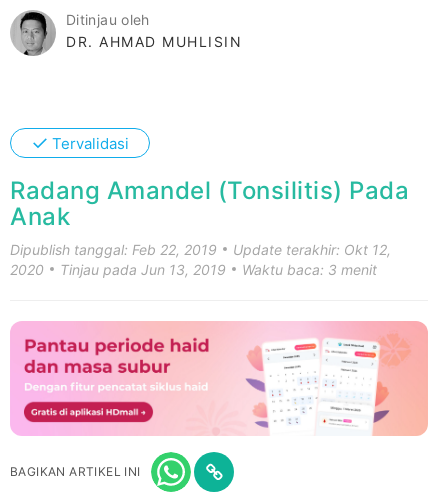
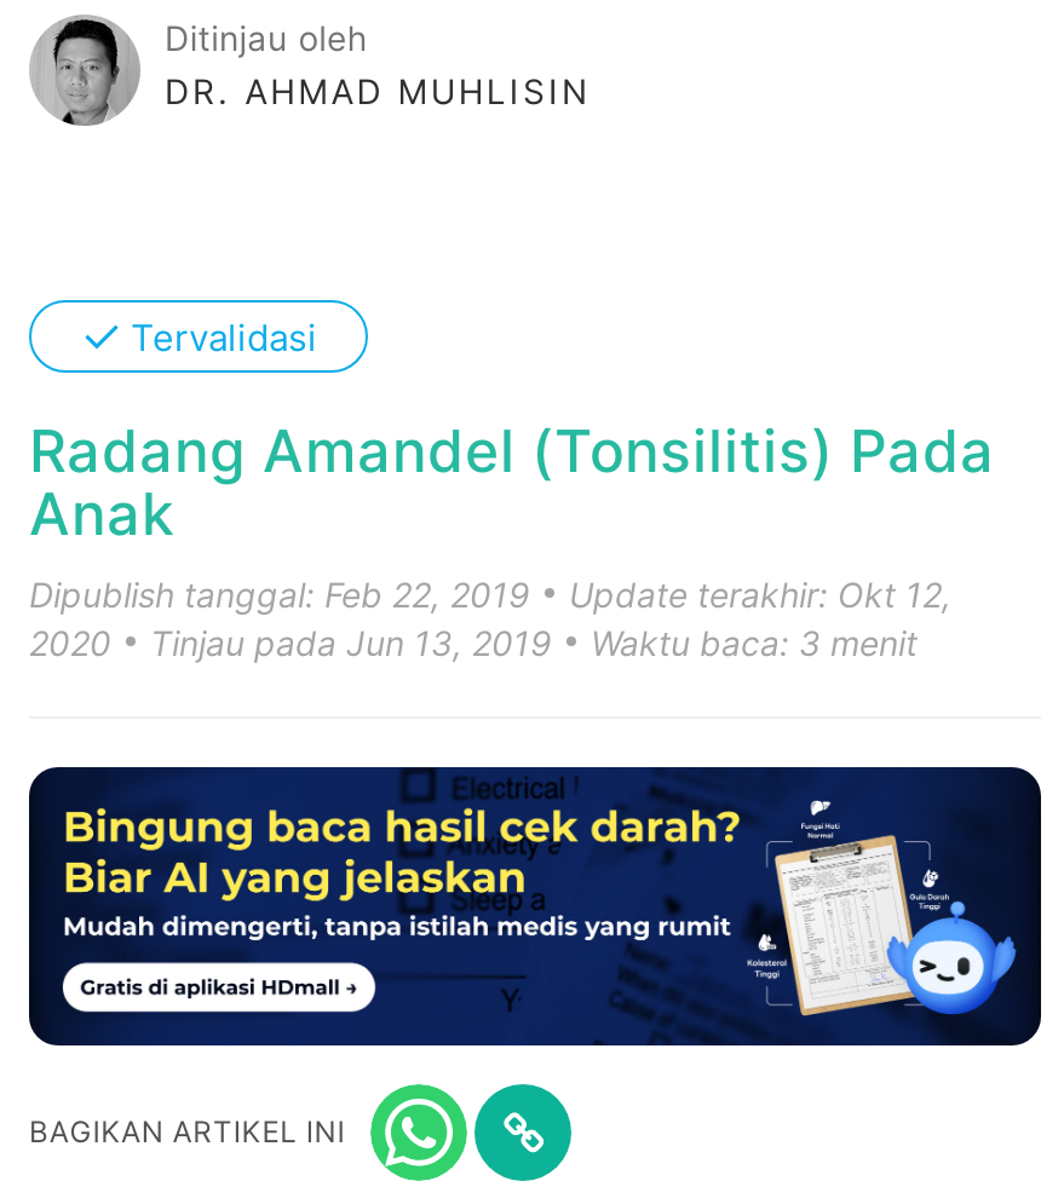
- [image]
+ [image]
